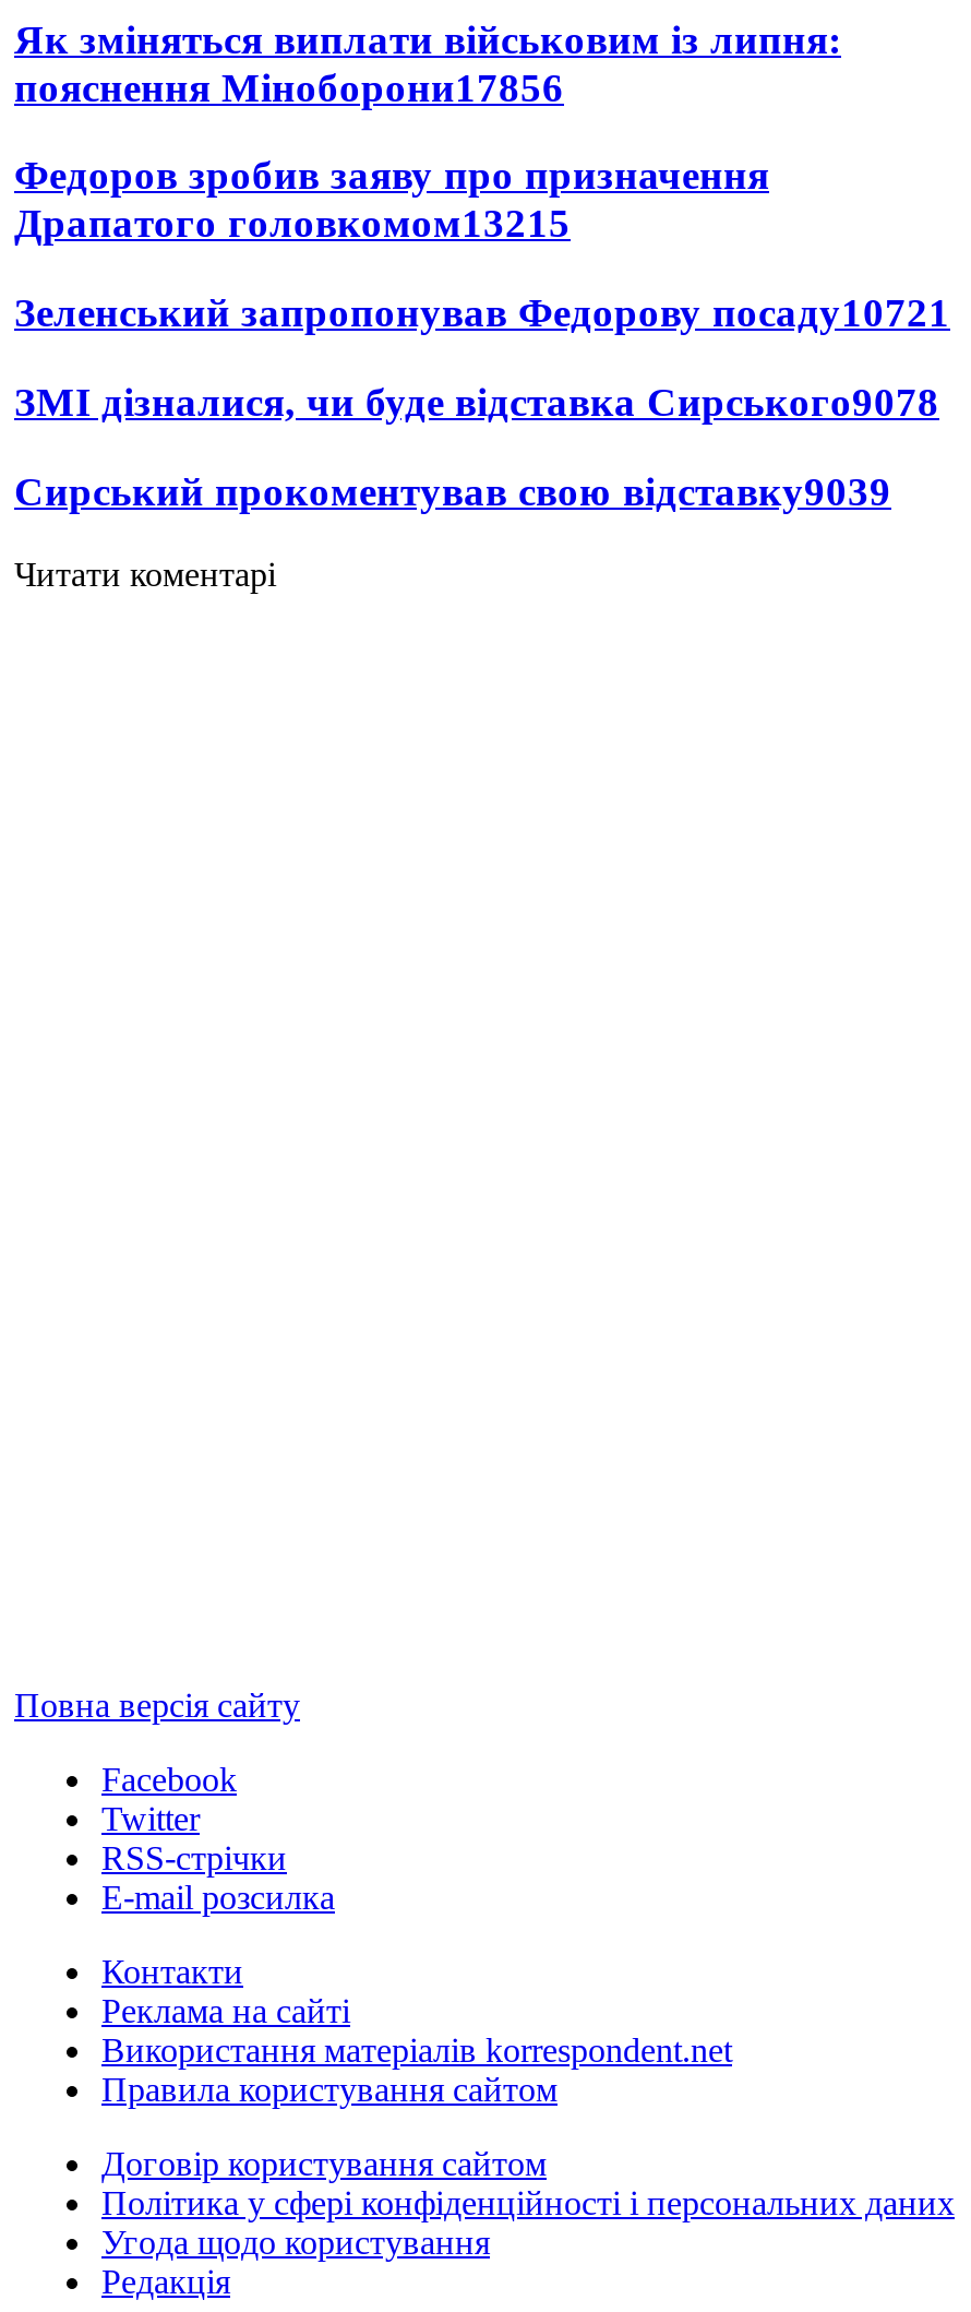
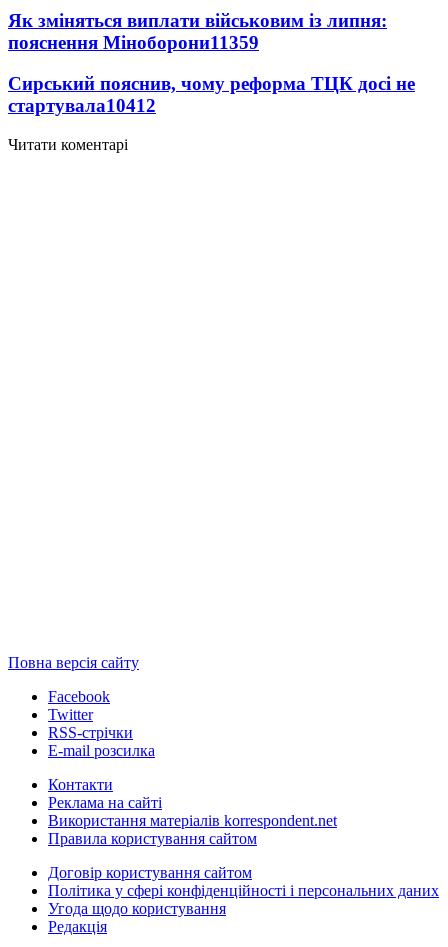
- пояснення Міноборони17856
- Федоров зробив заяву про призначення
- Драпатого головкомом13215
- Зеленський запропонував Федорову посаду10721
- ЗМІ дізналися, чи буде відставка Сирського9078
- Сирський прокоментував свою відставку9039
+ пояснення Міноборони11359
+ Сирський пояснив, чому реформа ТЦК досі не
+ стартувала10412
